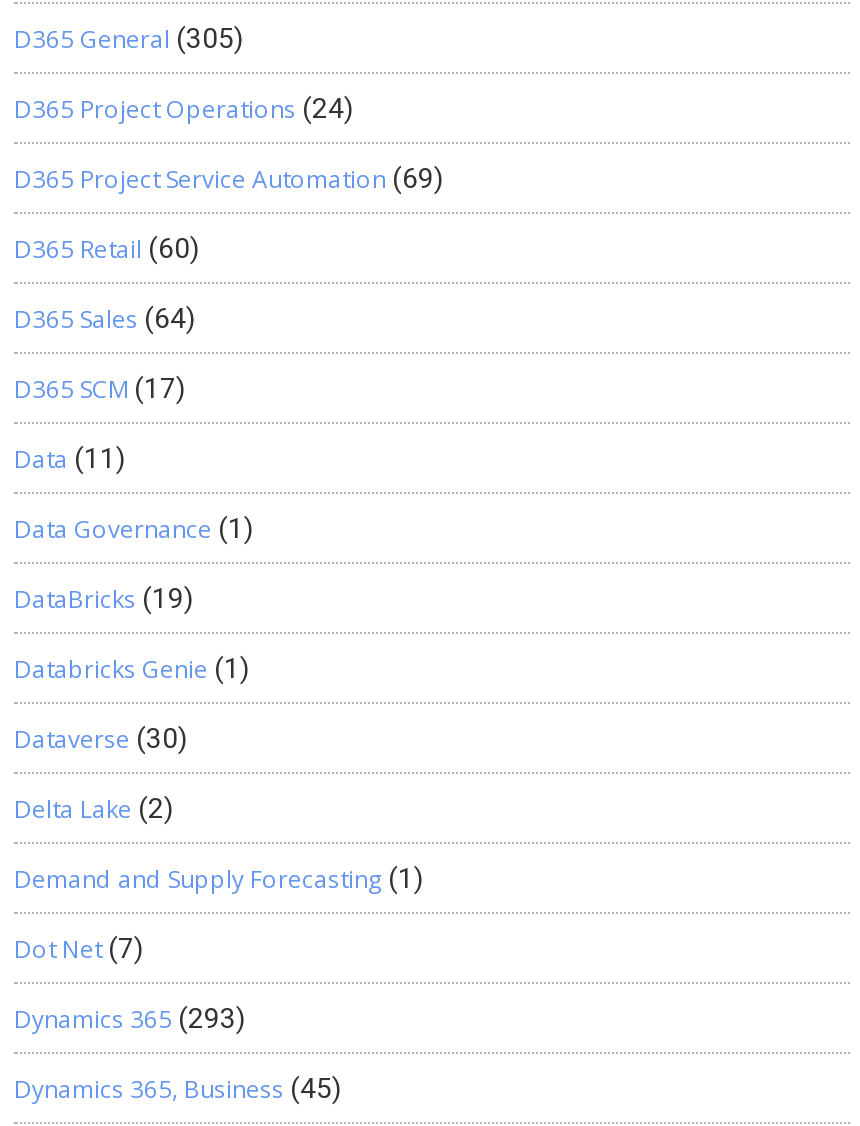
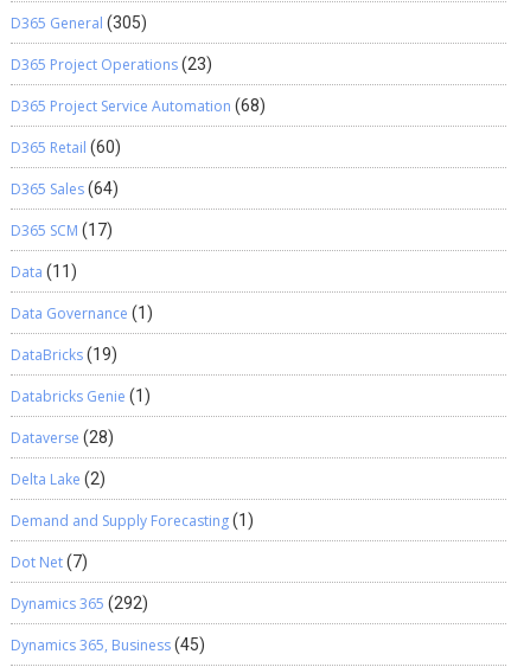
- D365 Project Operations (24)
+ D365 Project Operations (23)

- D365 Project Service Automation (69)
+ D365 Project Service Automation (68)

- Dataverse (30)
+ Dataverse (28)

- Dynamics 365 (293)
+ Dynamics 365 (292)
